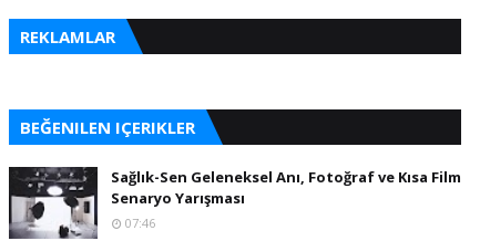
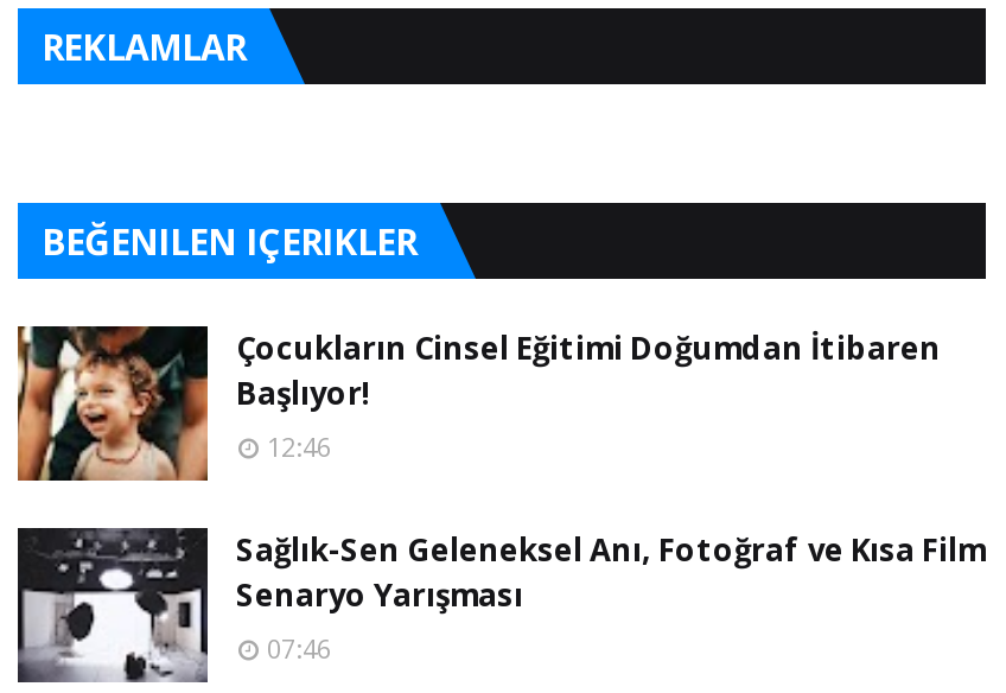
+ [image]
+ Çocukların Cinsel Eğitimi Doğumdan İtibaren
+ Başlıyor!
+ 12:46
